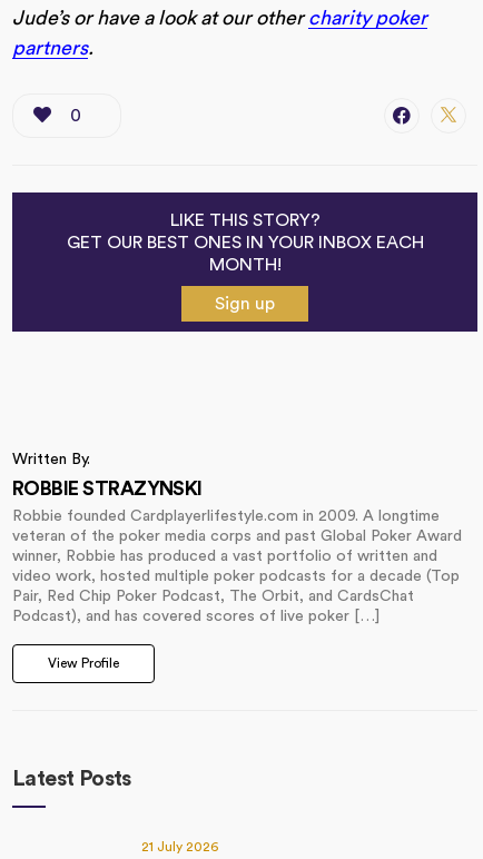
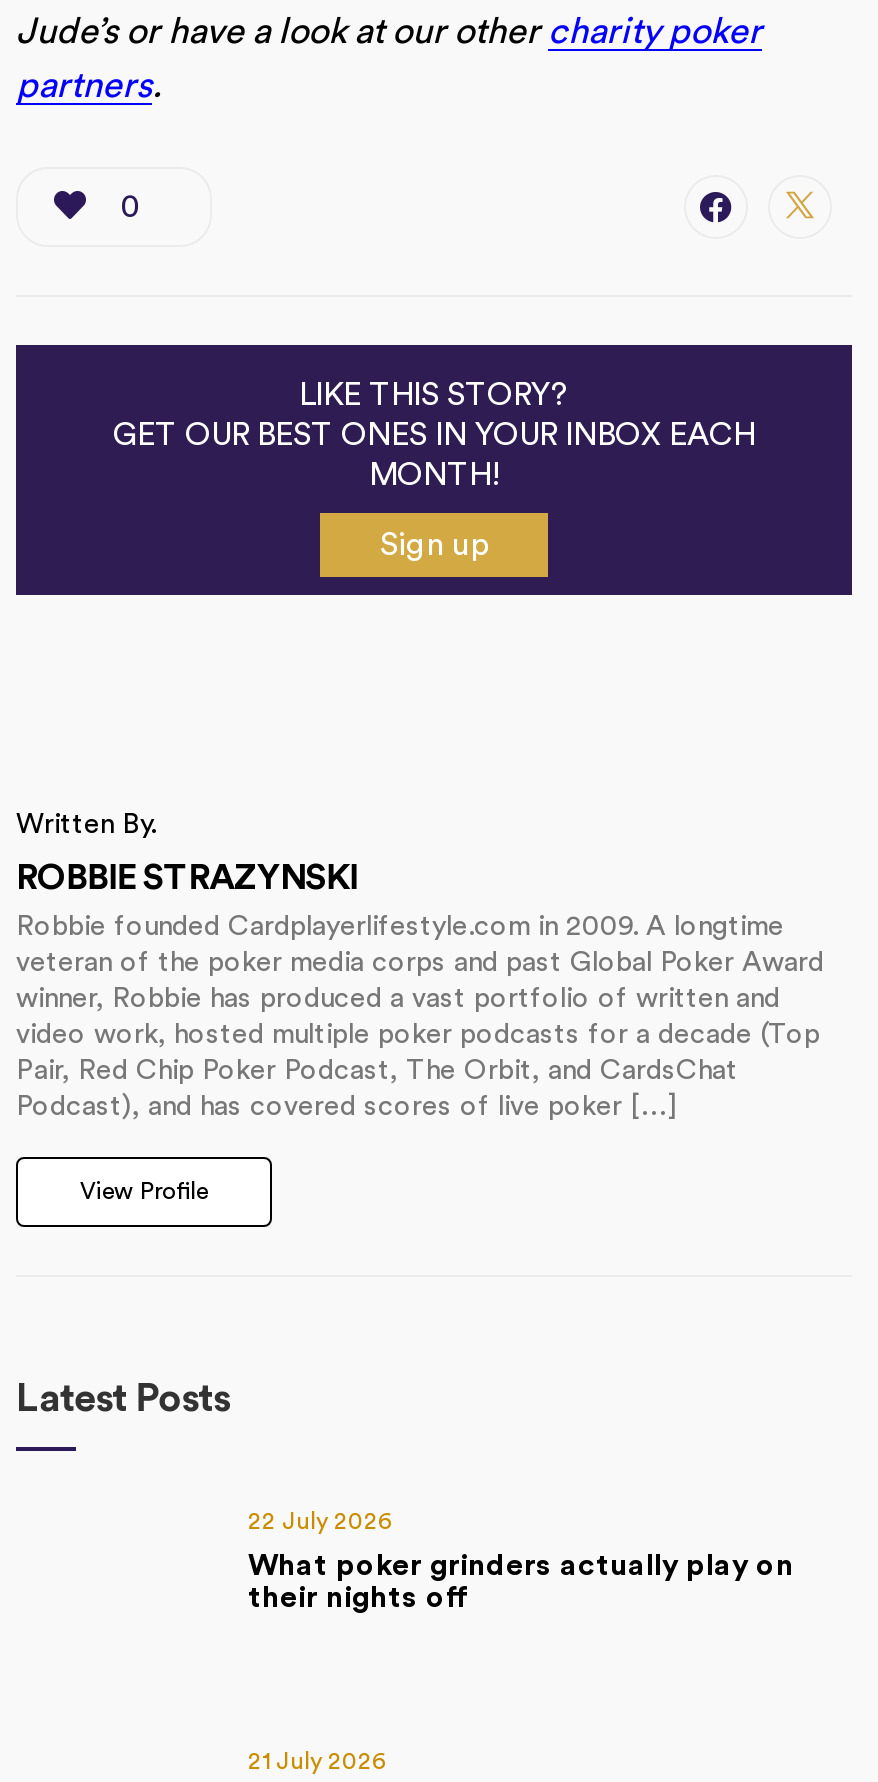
+ 22 July 2026
+ What poker grinders actually play on
+ their nights off
